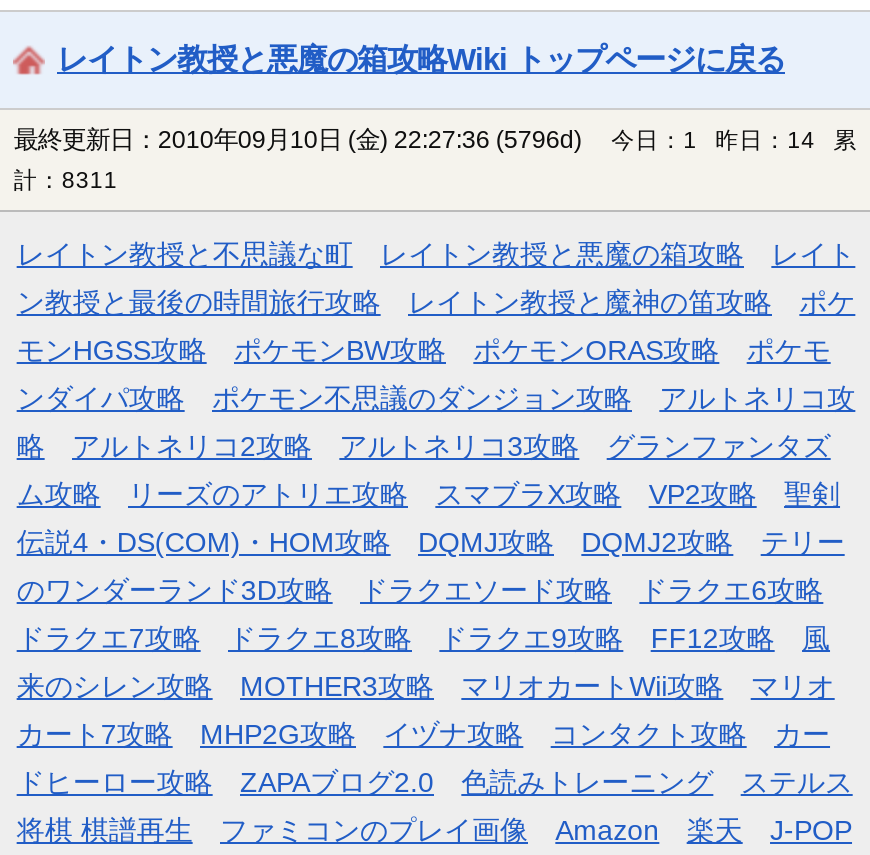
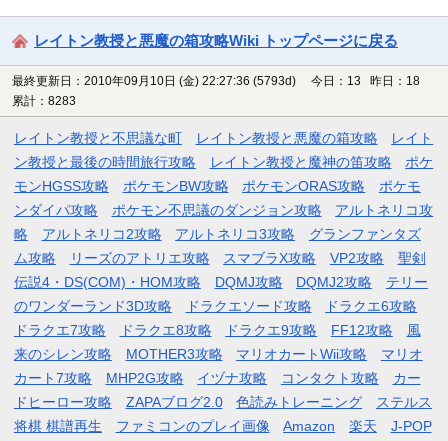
- 最終更新日：2010年09月10日 (金) 22:27:36 (5796d)
- 今日：1 昨日：14 累
+ 最終更新日：2010年09月10日 (金) 22:27:36 (5793d)
+ 今日：13 昨日：18

- 計：8311
+ 累計：8283
